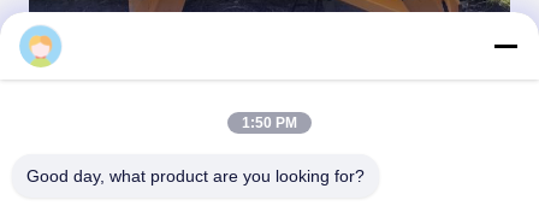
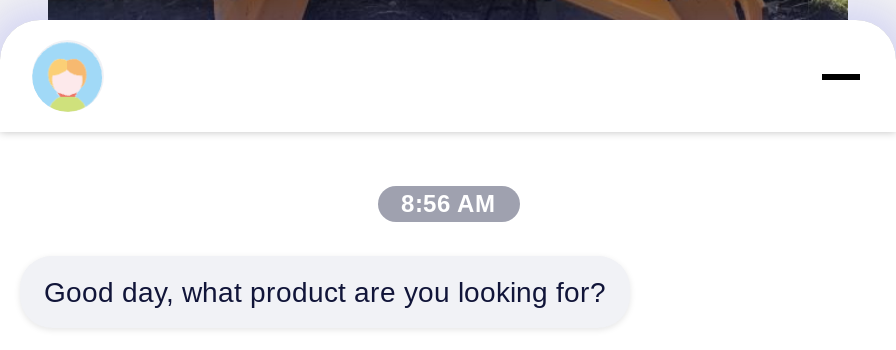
- 1:50 PM
+ 8:56 AM
